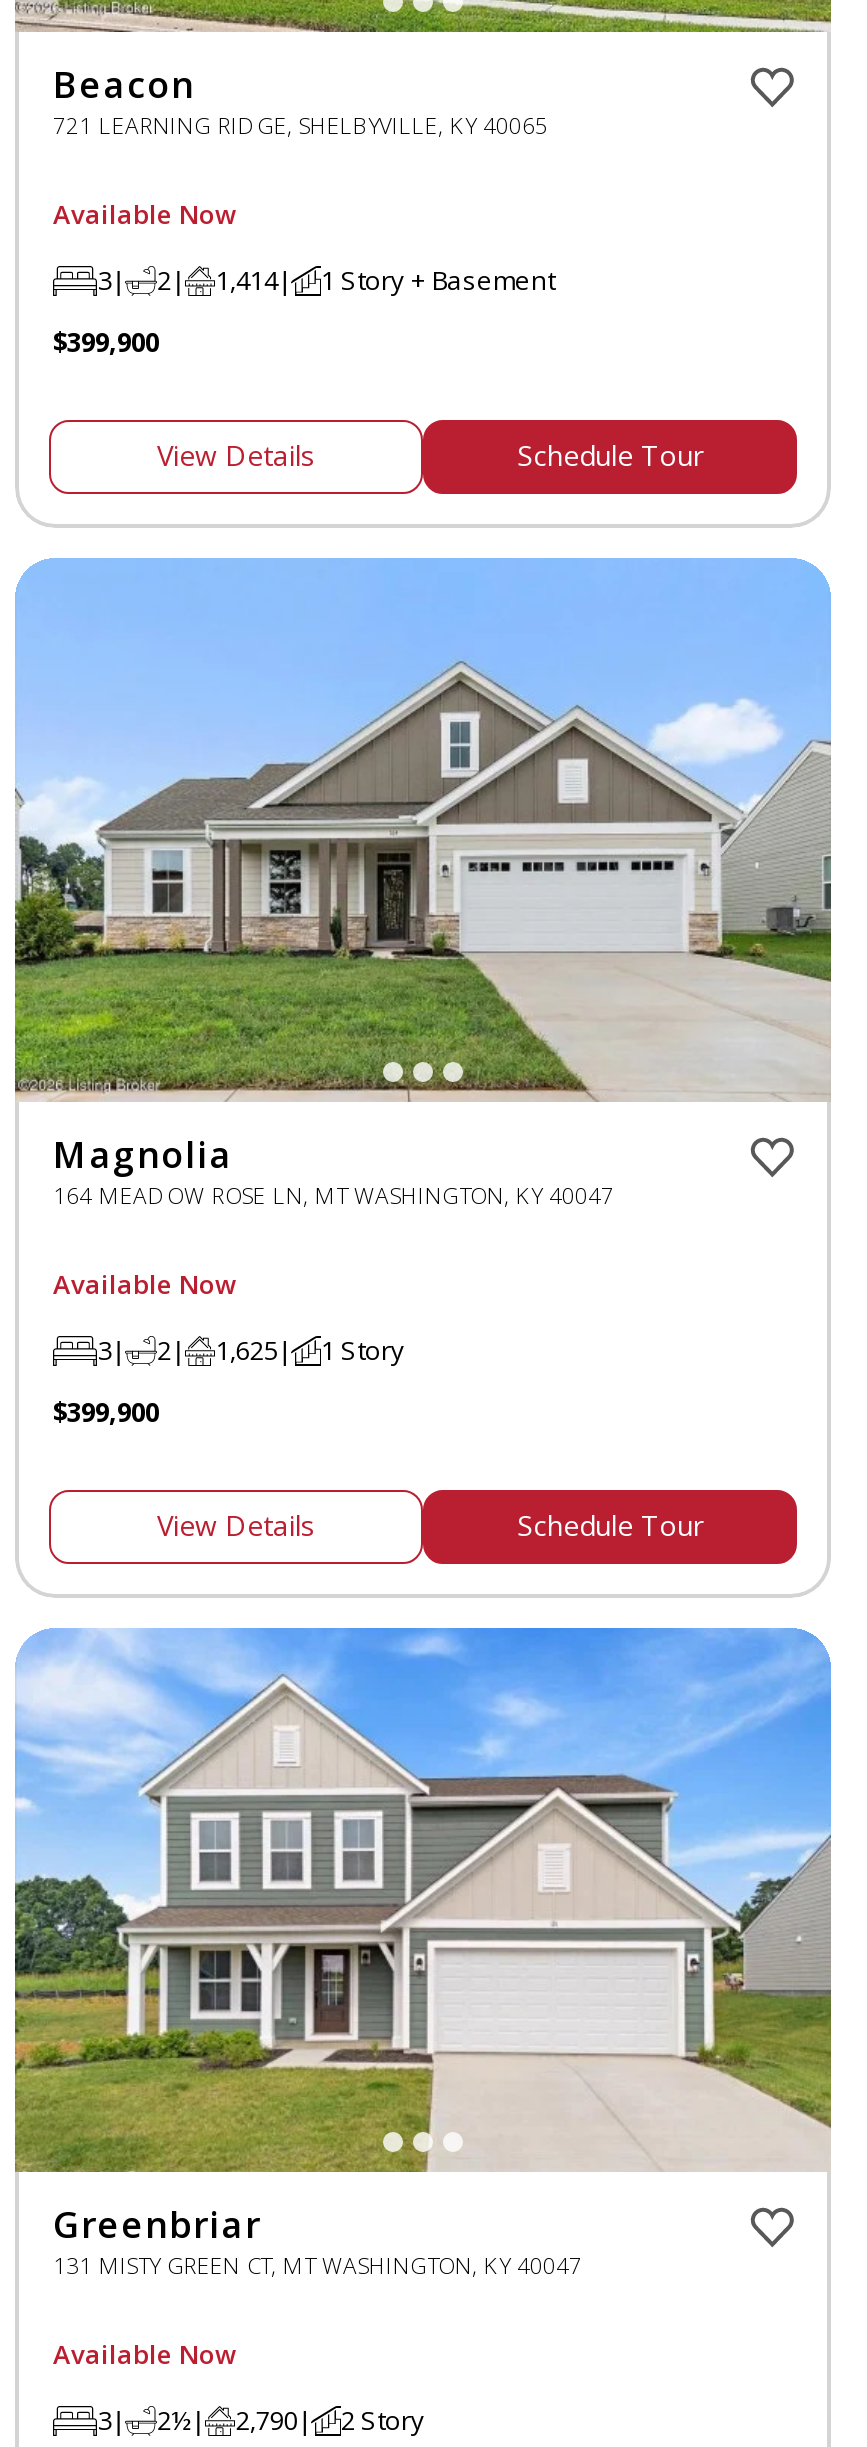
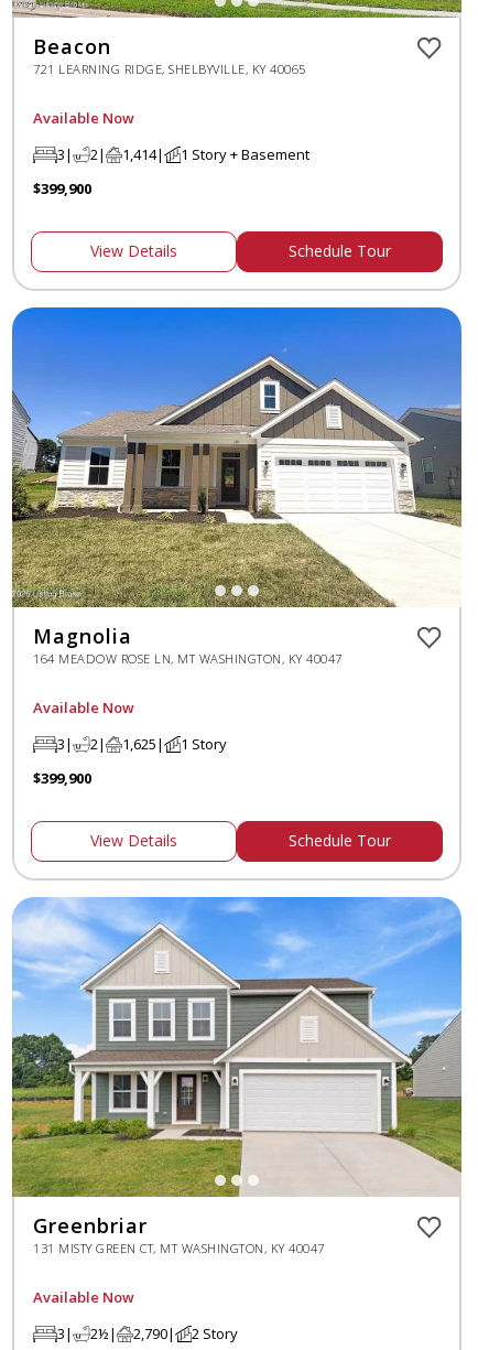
- [image]
+ [image]
